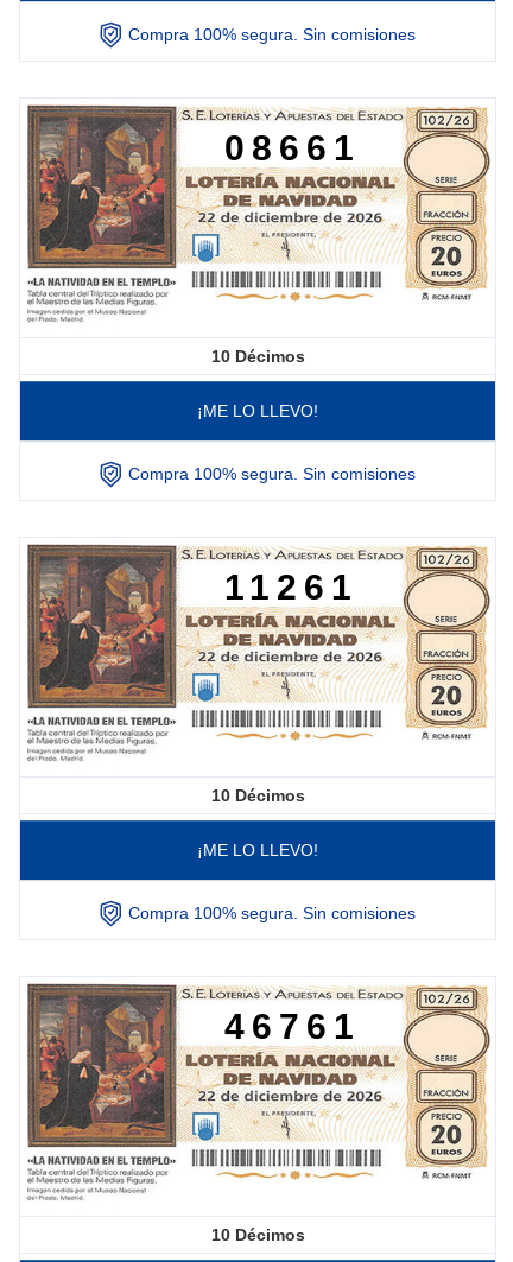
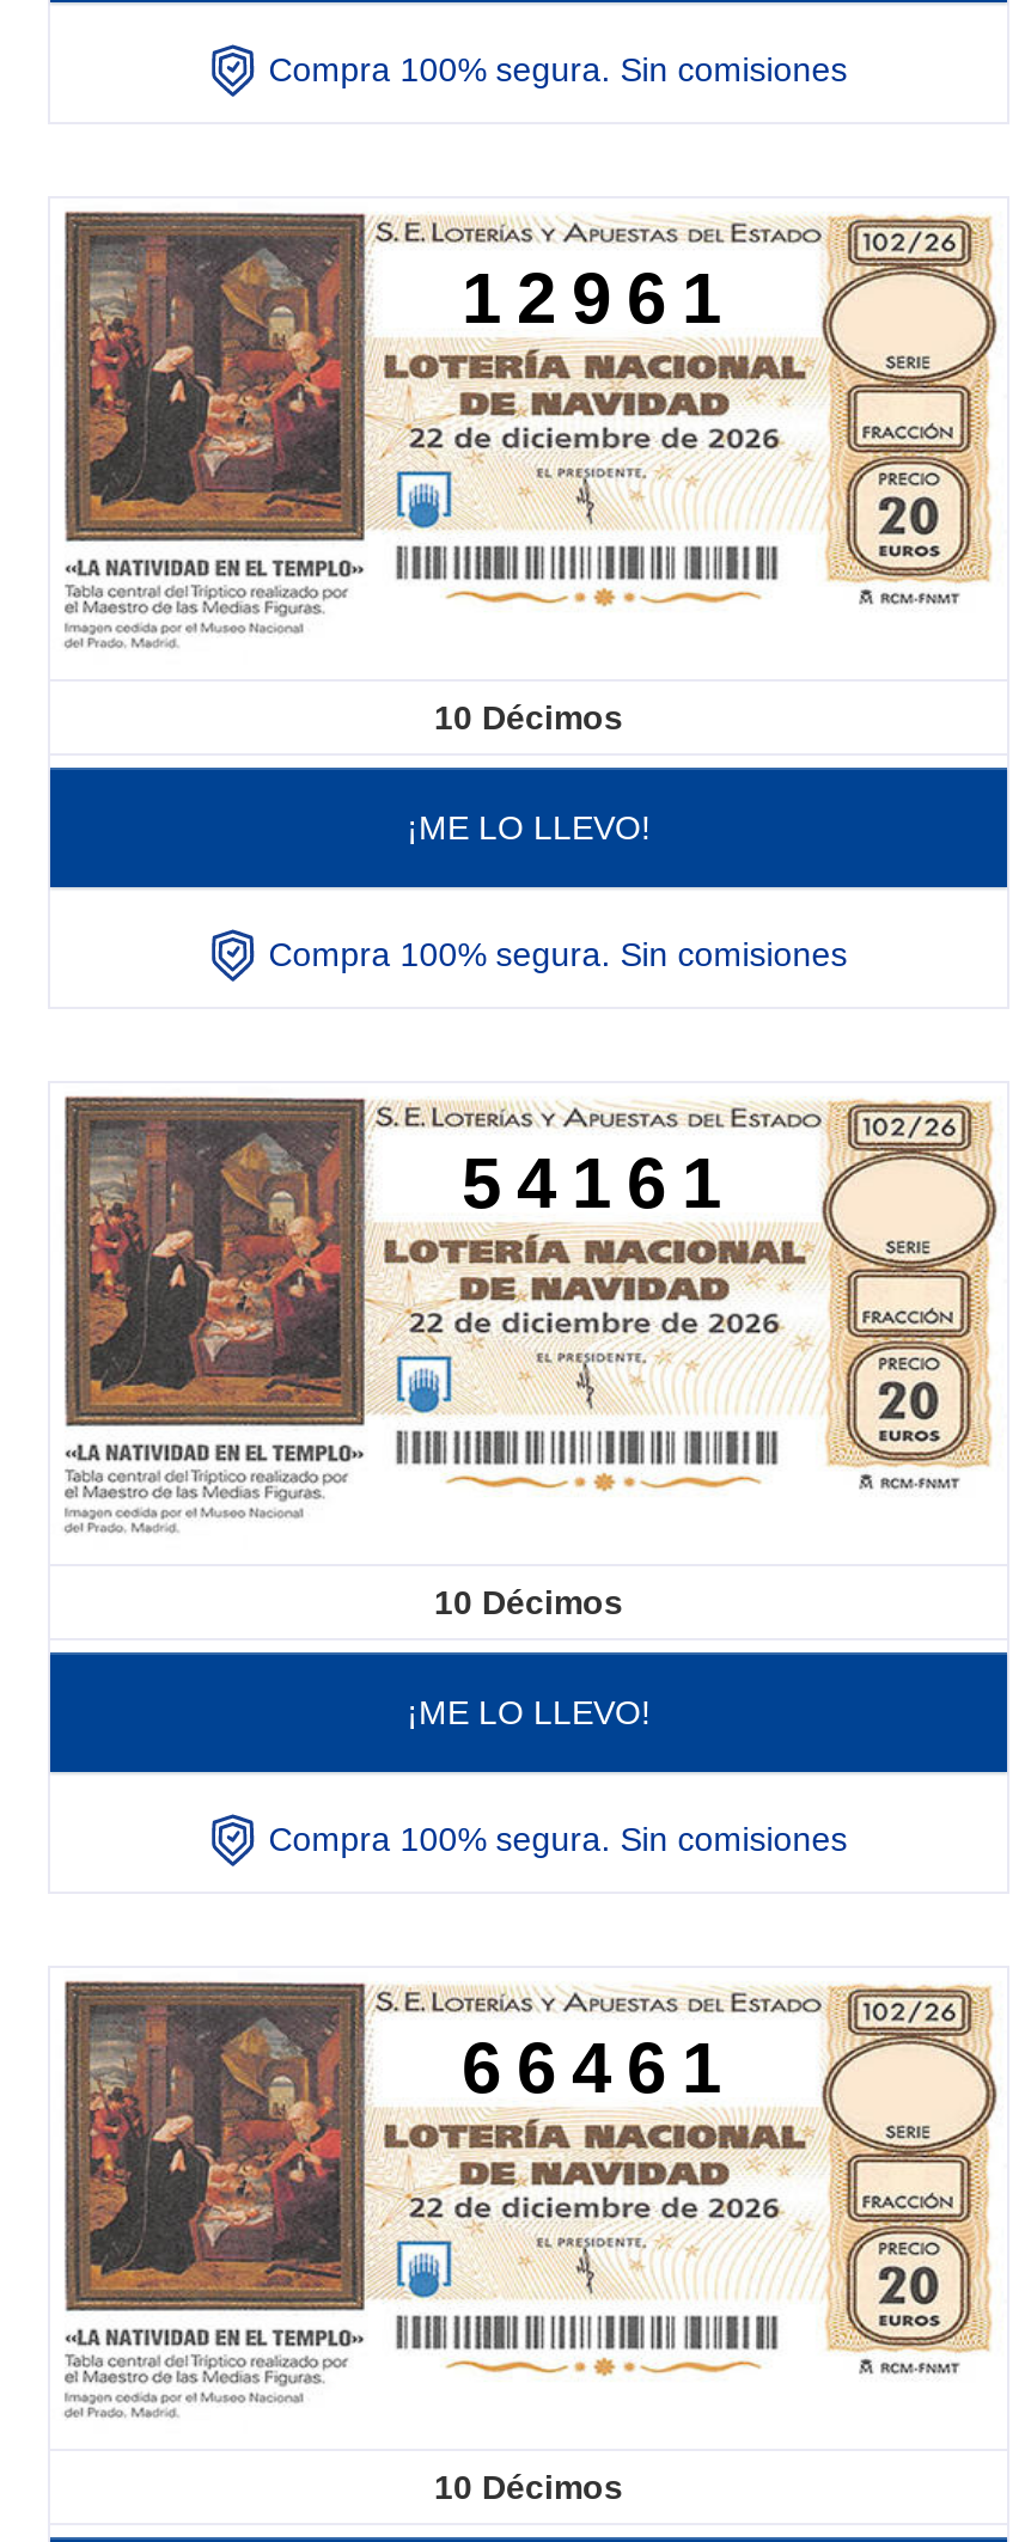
- 08661
+ 12961

- 11261
+ 54161

- 46761
+ 66461
